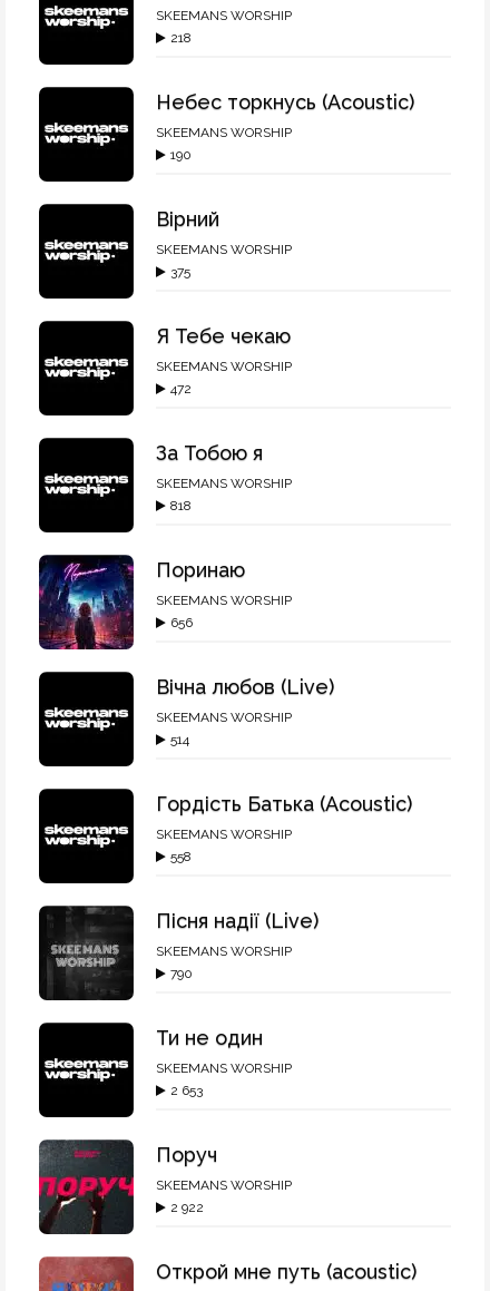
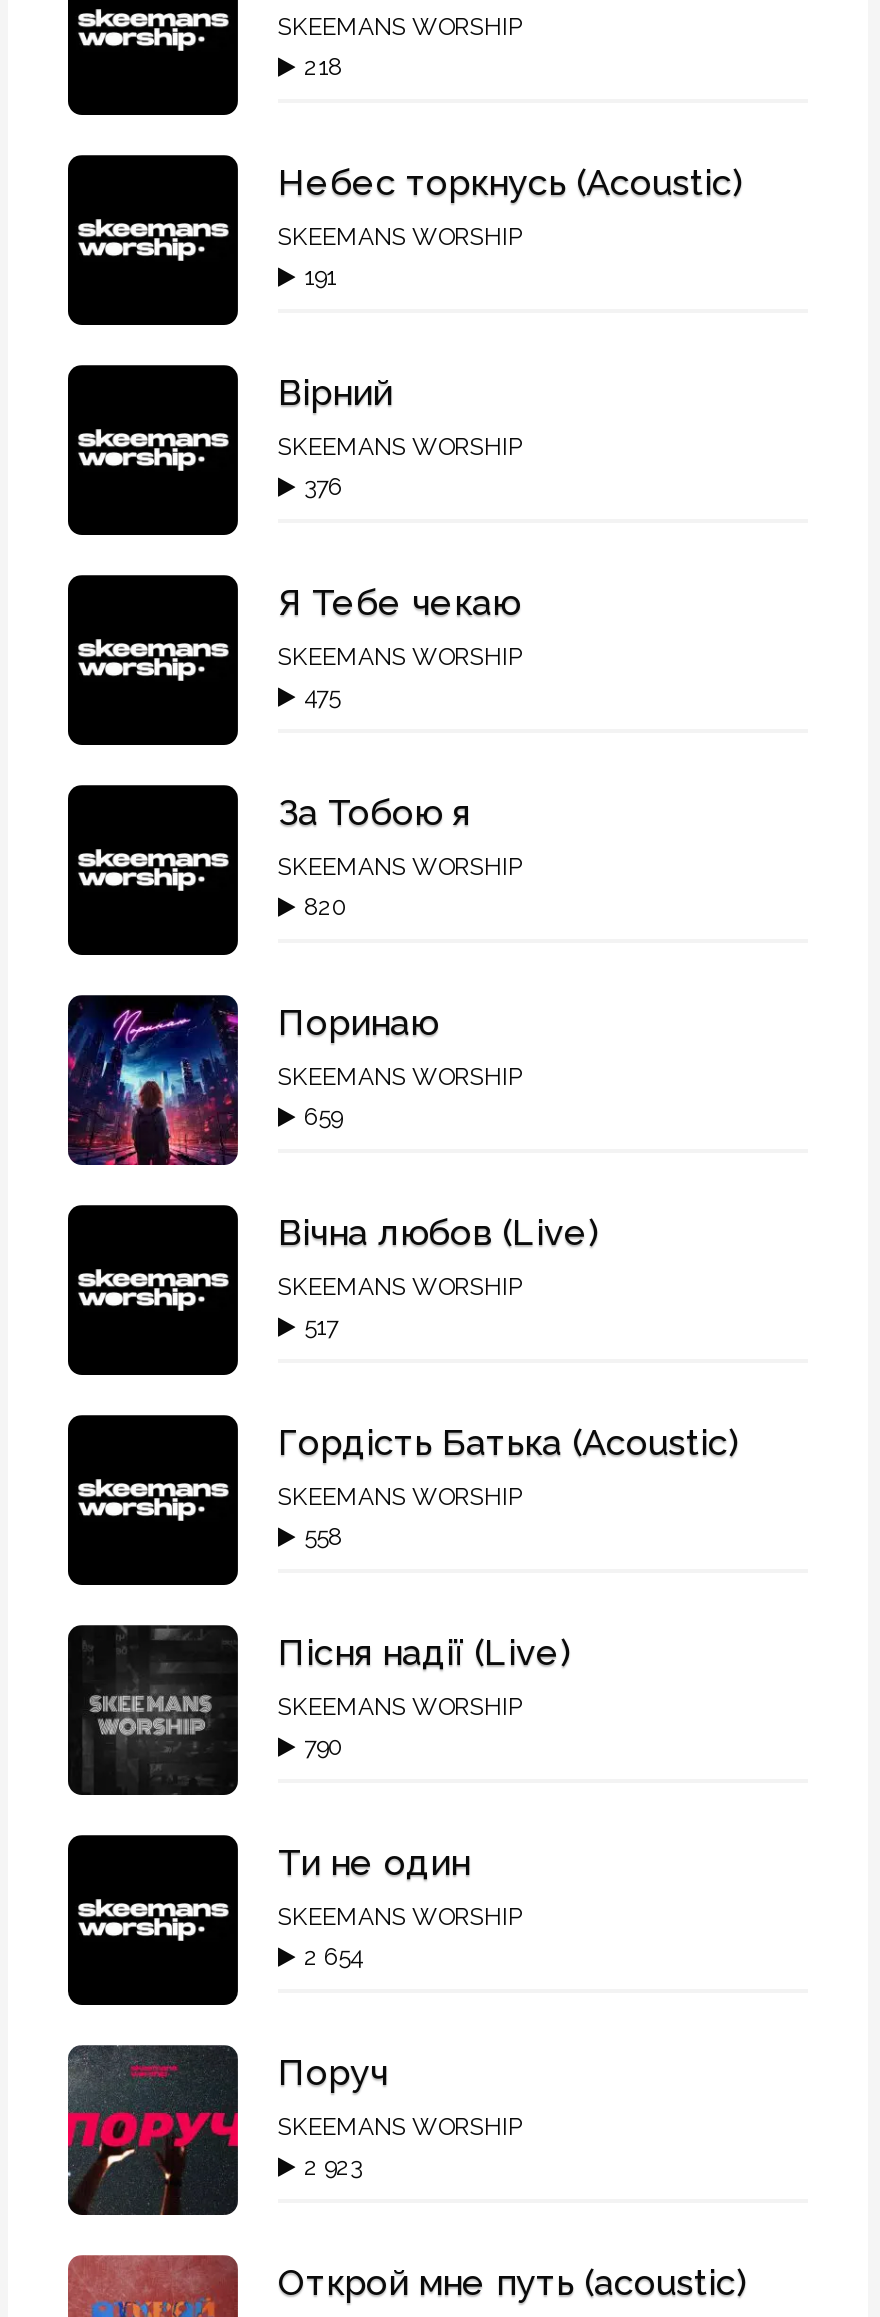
- 190
+ 191

- 375
+ 376

- 472
+ 475

- 818
+ 820

- 656
+ 659

- 514
+ 517

- 2 653
+ 2 654

- 2 922
+ 2 923
